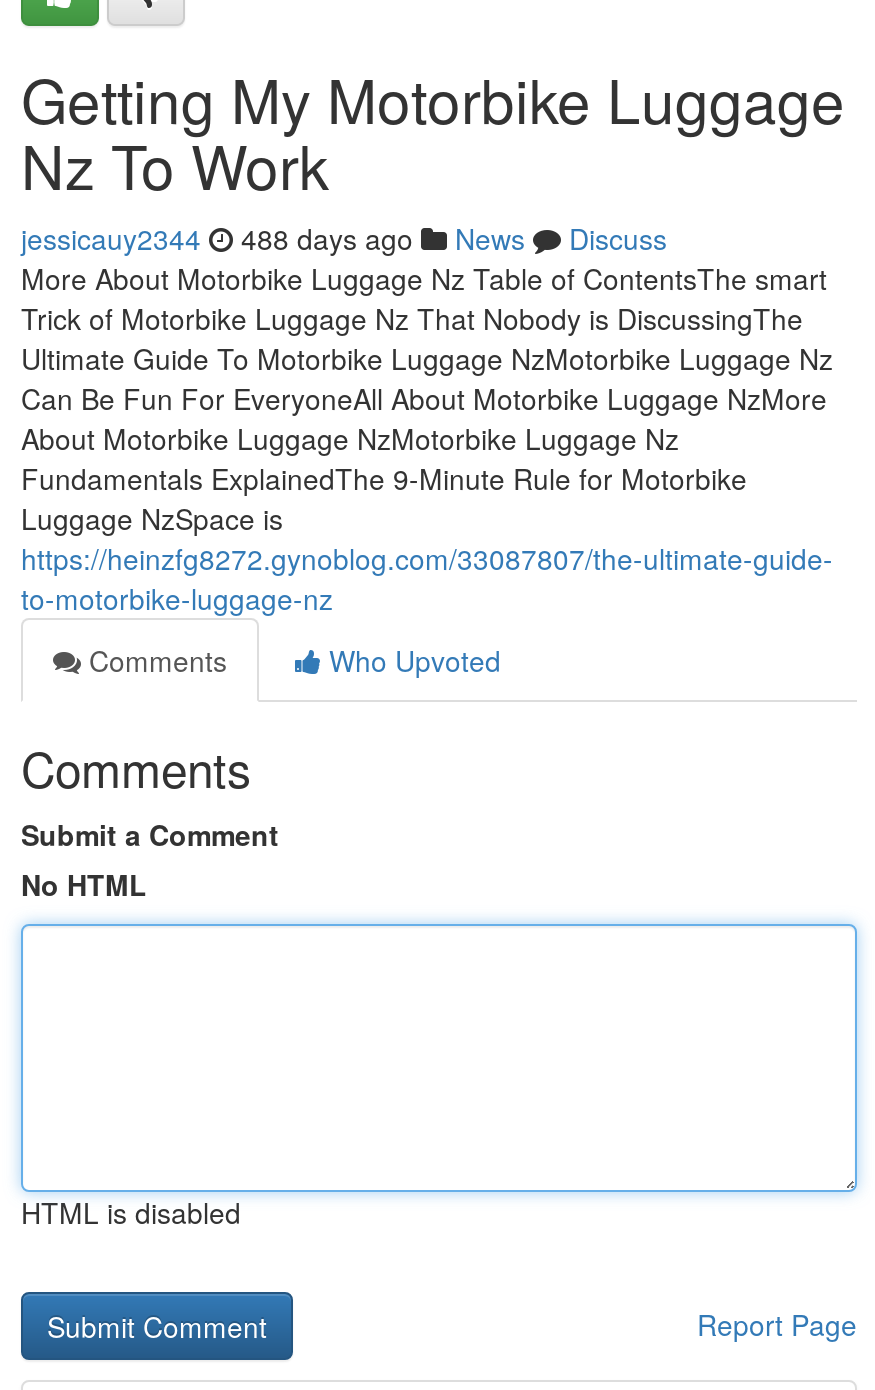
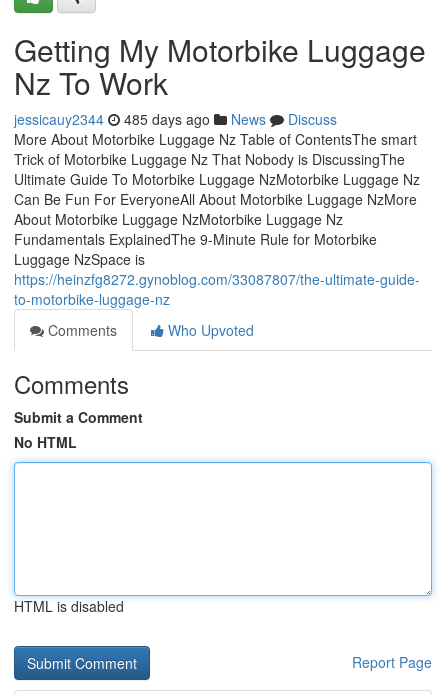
- jessicauy2344 488 days ago News Discuss
+ jessicauy2344 485 days ago News Discuss
